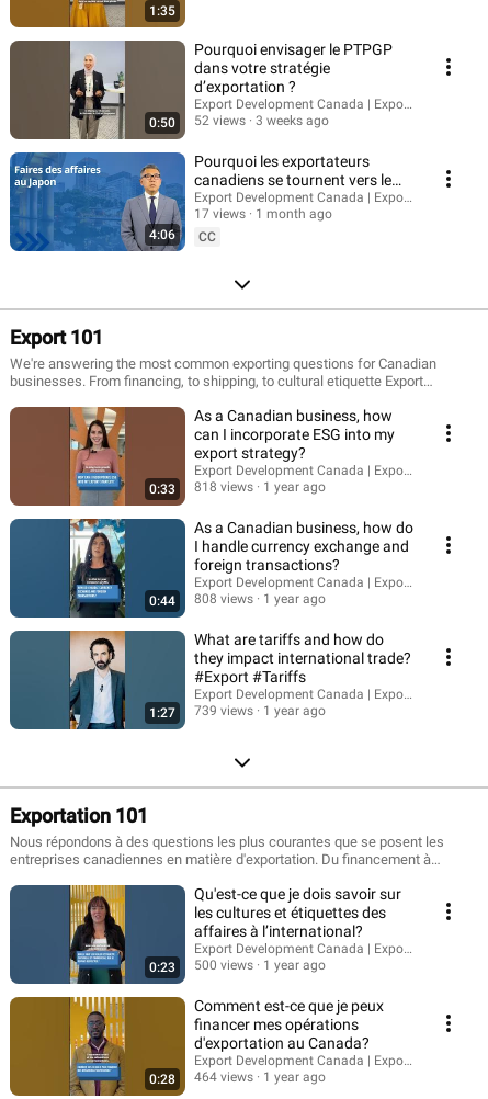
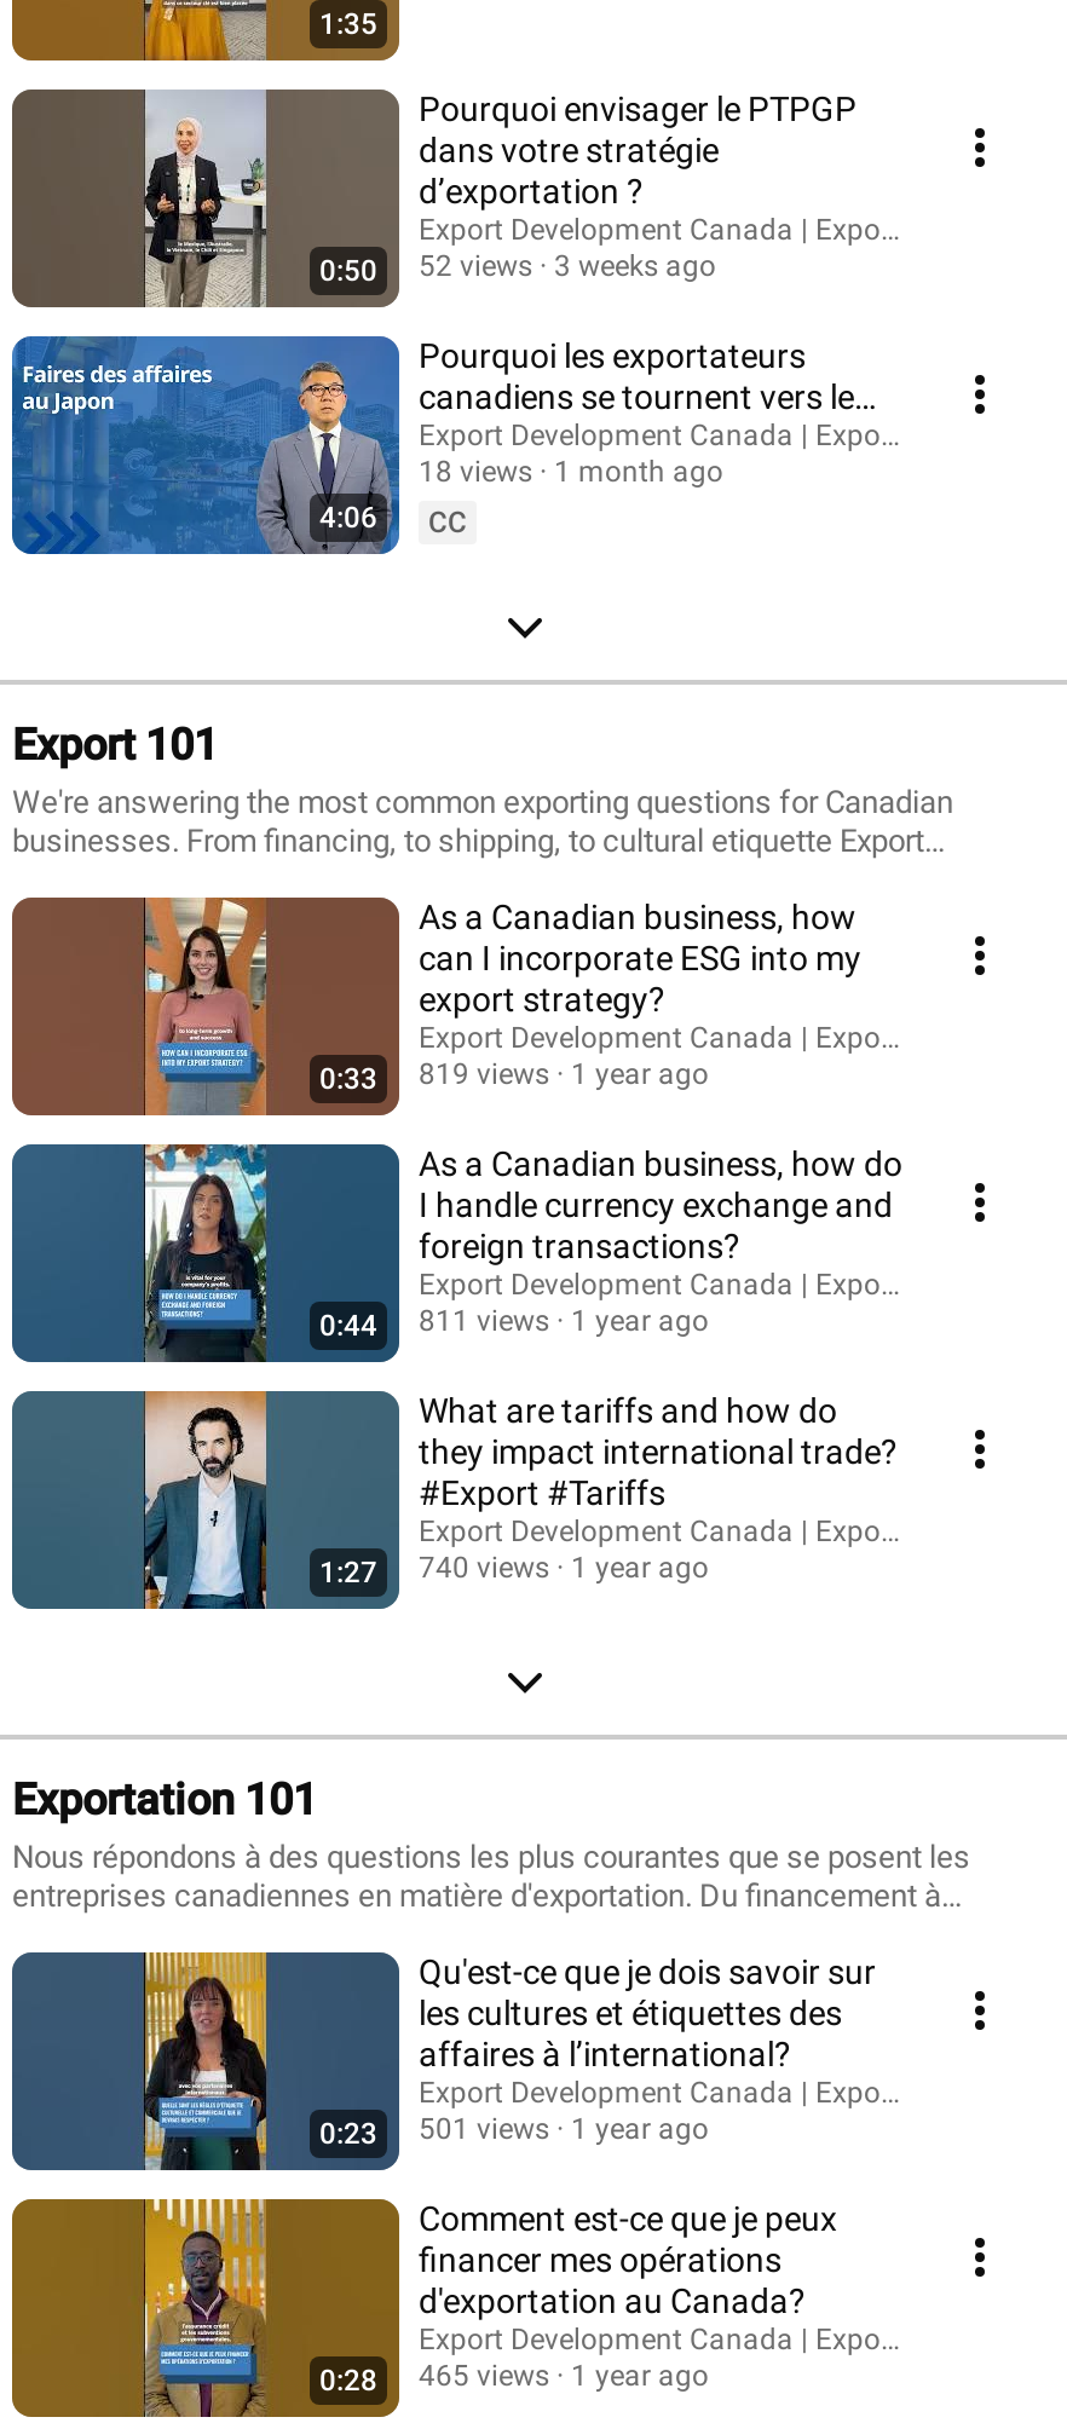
- 17 views 1 month ago
+ 18 views 1 month ago

- 0:33 818 views 1 year ago
+ 0:33 819 views 1 year ago

- 0:44 808 views 1 year ago
+ 0:44 811 views 1 year ago

- 1:27 739 views 1 year ago
+ 1:27 740 views 1 year ago

- 0:23 500 views 1 year ago
+ 0:23 501 views 1 year ago

- 0:28 464 views 1 year ago
+ 0:28 465 views 1 year ago
